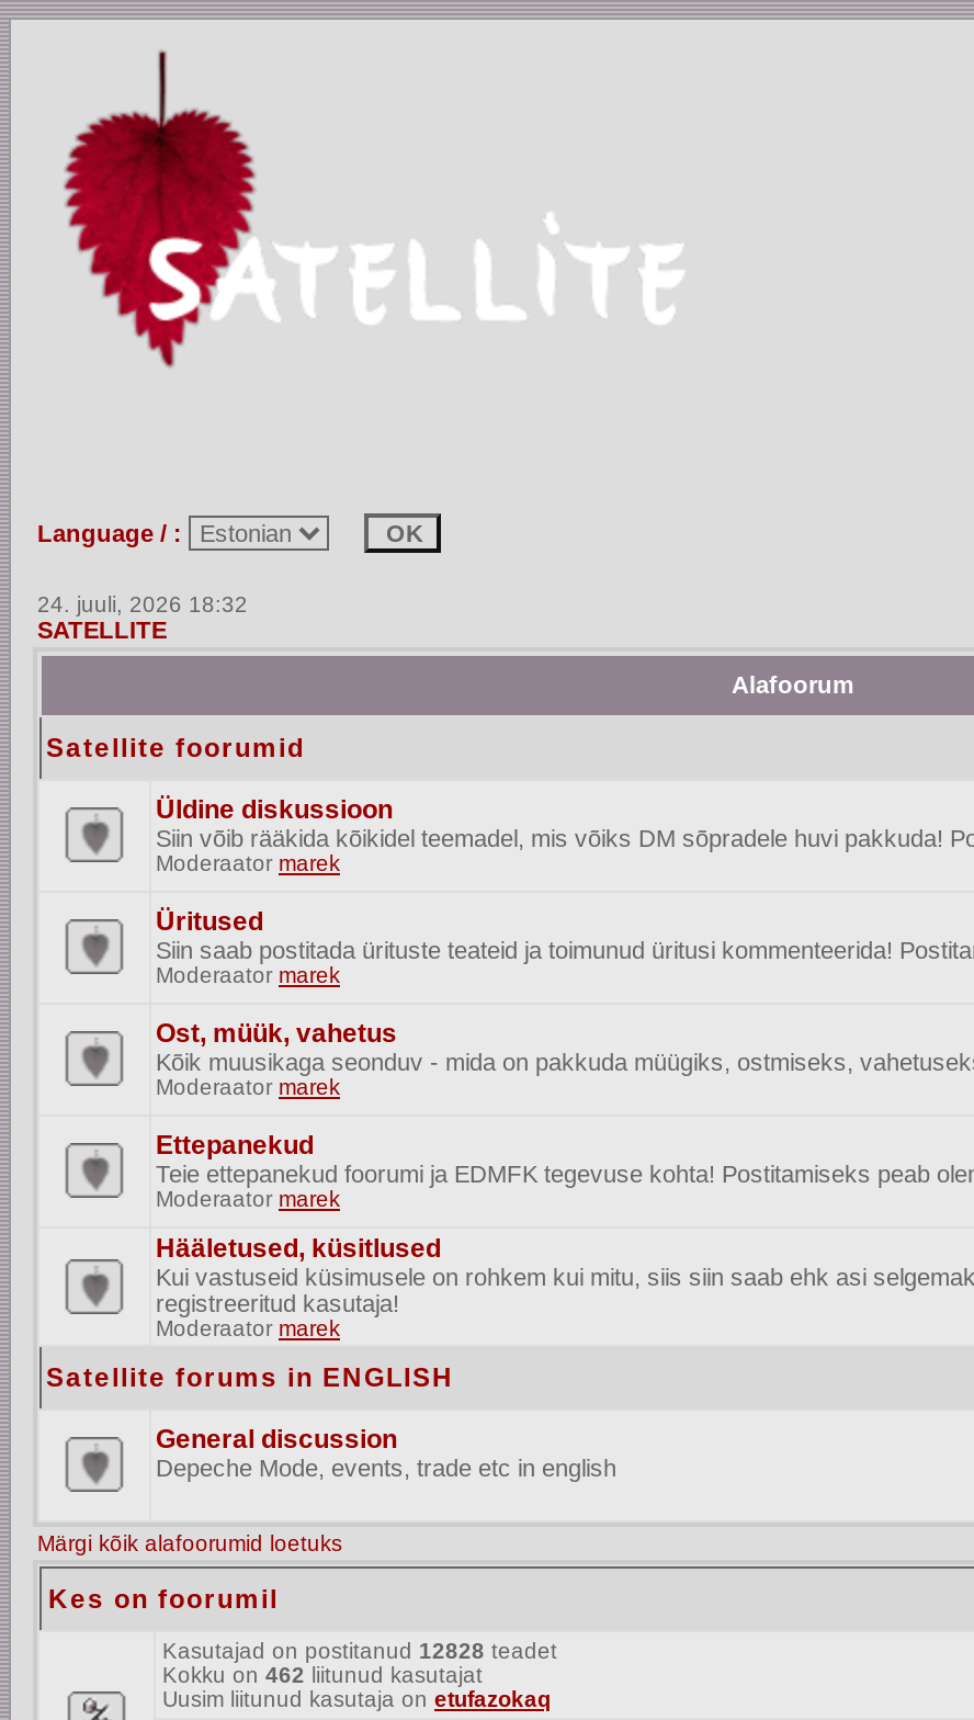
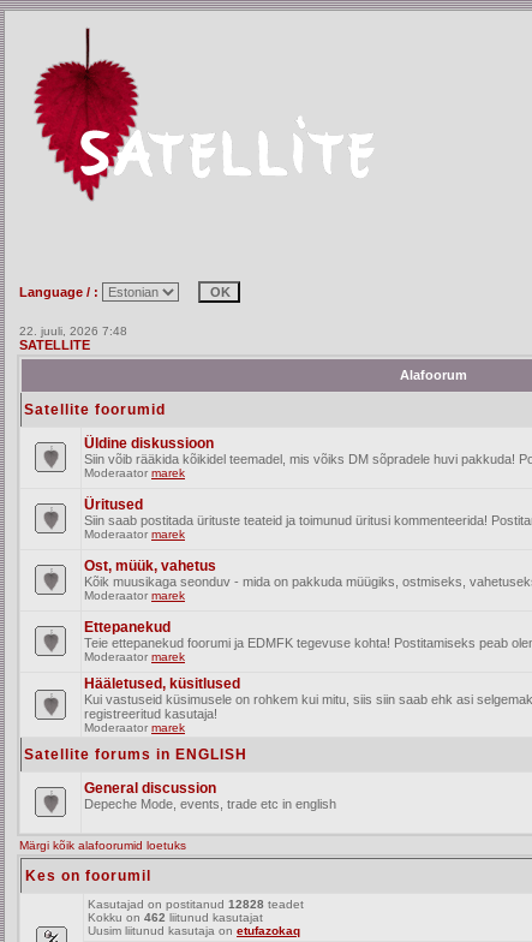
- 24. juuli, 2026 18:32
+ 22. juuli, 2026 7:48
